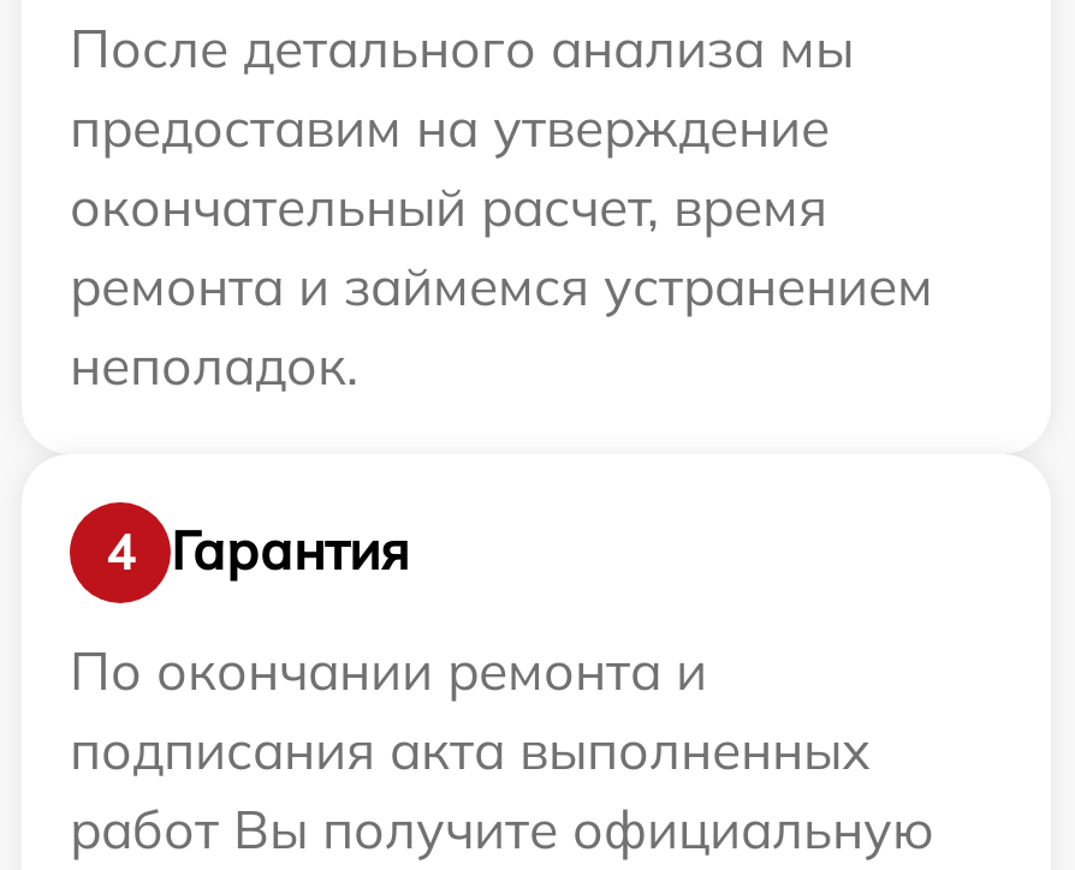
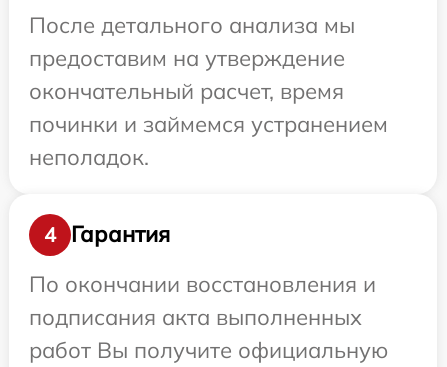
- ремонта и займемся устранением
+ починки и займемся устранением

- По окончании ремонта и
+ По окончании восстановления и
